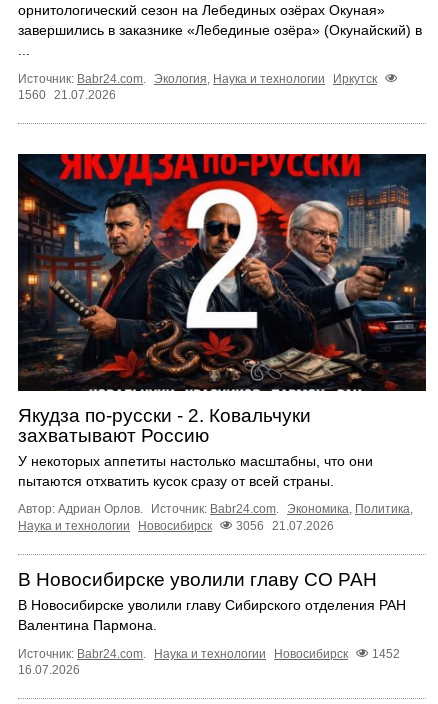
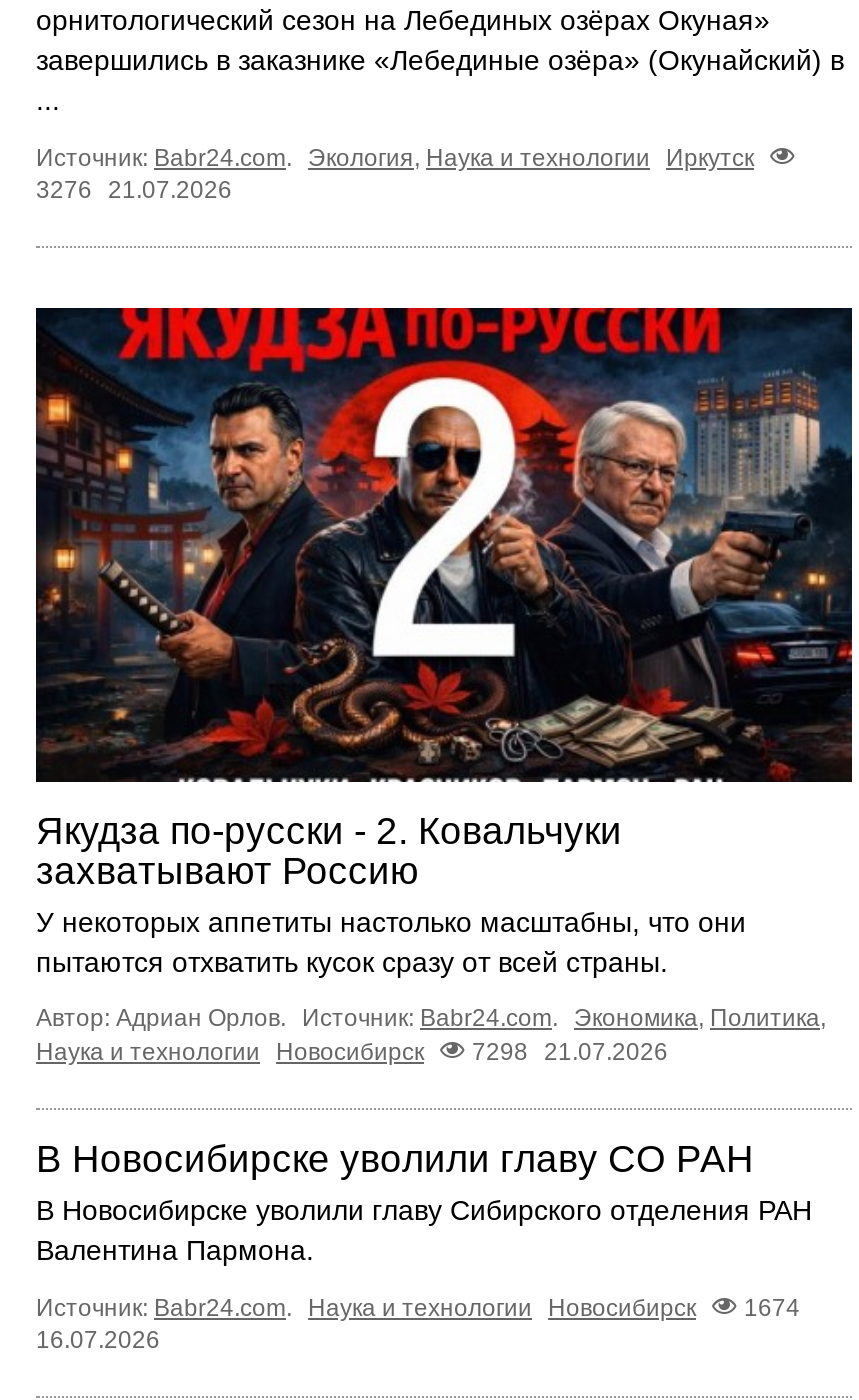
- 1560 21.07.2026
+ 3276 21.07.2026

- Наука и технологии Новосибирск 3056 21.07.2026
+ Наука и технологии Новосибирск 7298 21.07.2026

- Источник: Babr24.com. Наука и технологии Новосибирск 1452
+ Источник: Babr24.com. Наука и технологии Новосибирск 1674
